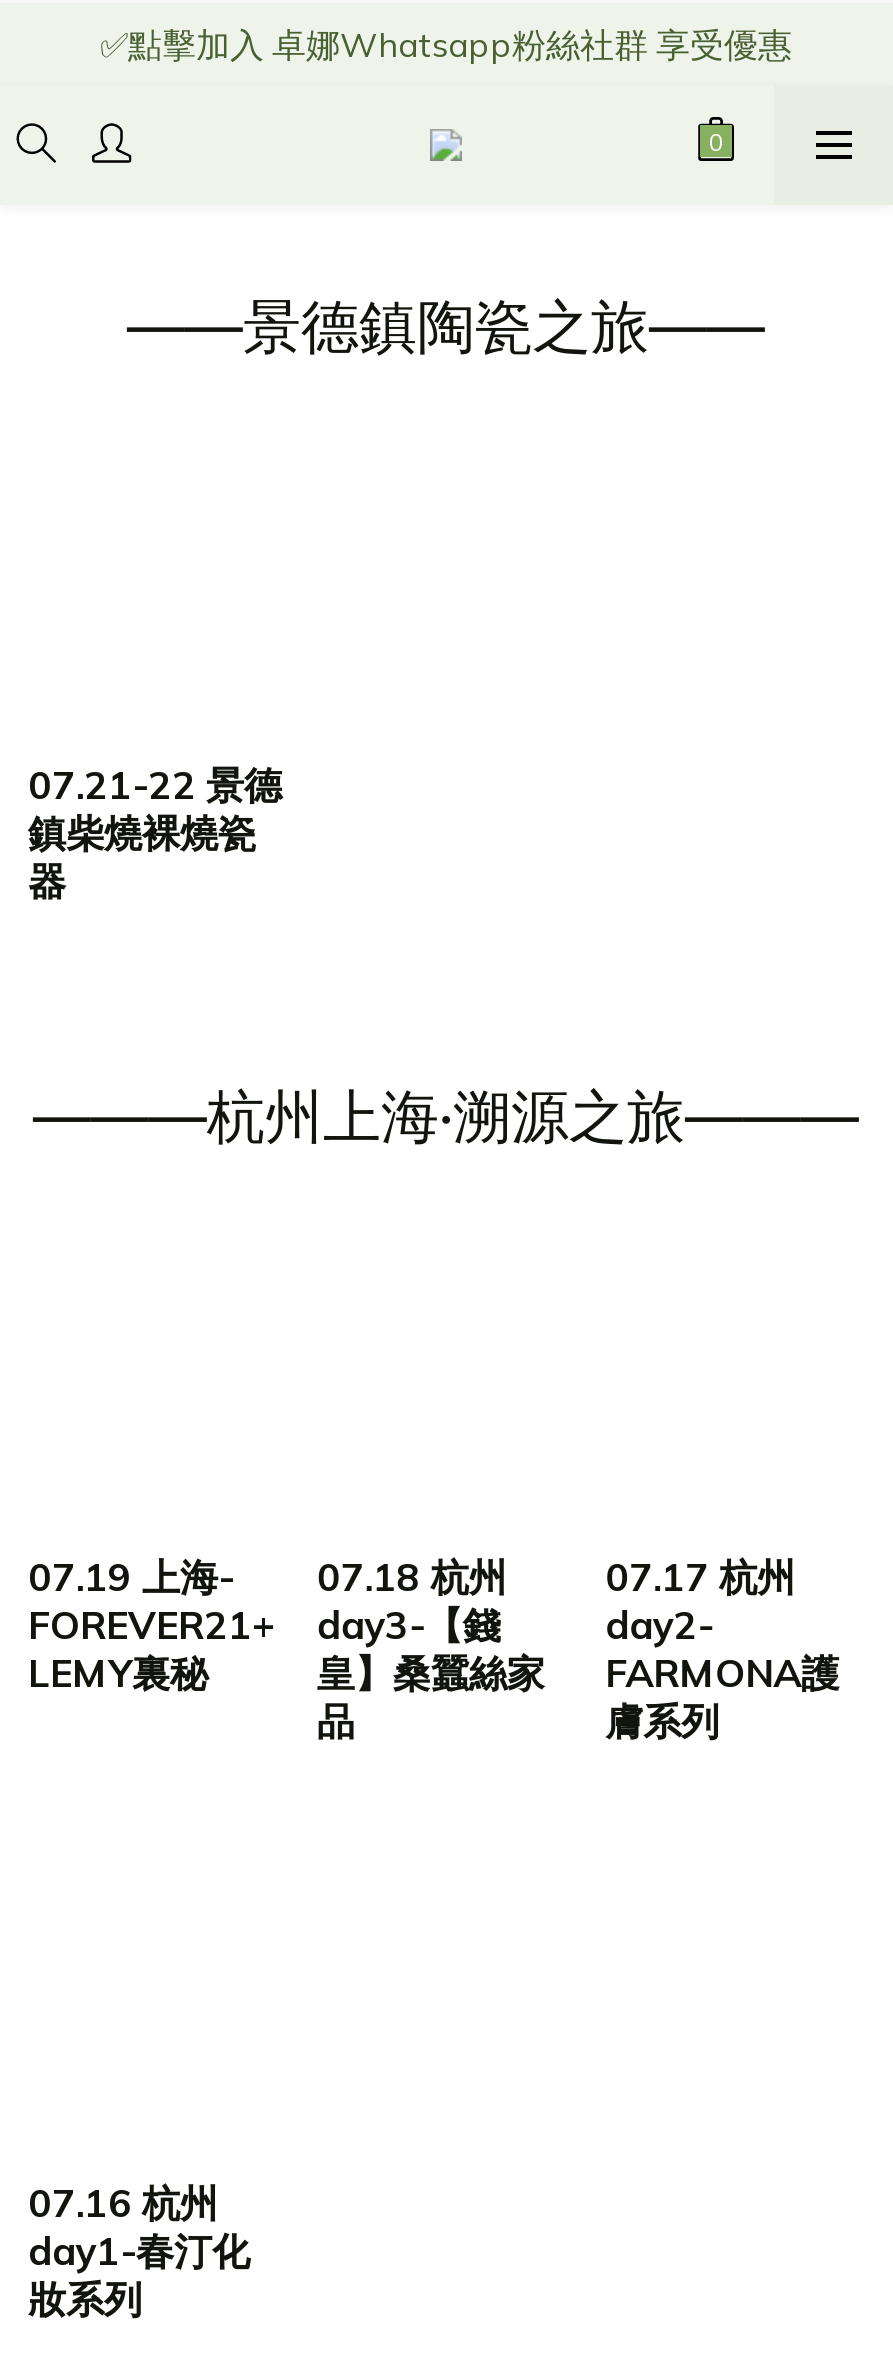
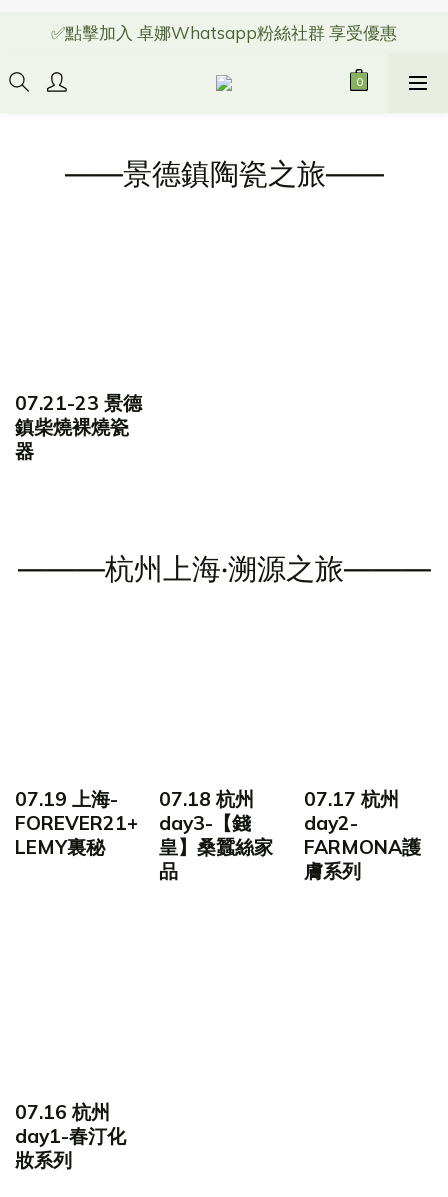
- 07.21-22 景德
+ 07.21-23 景德
